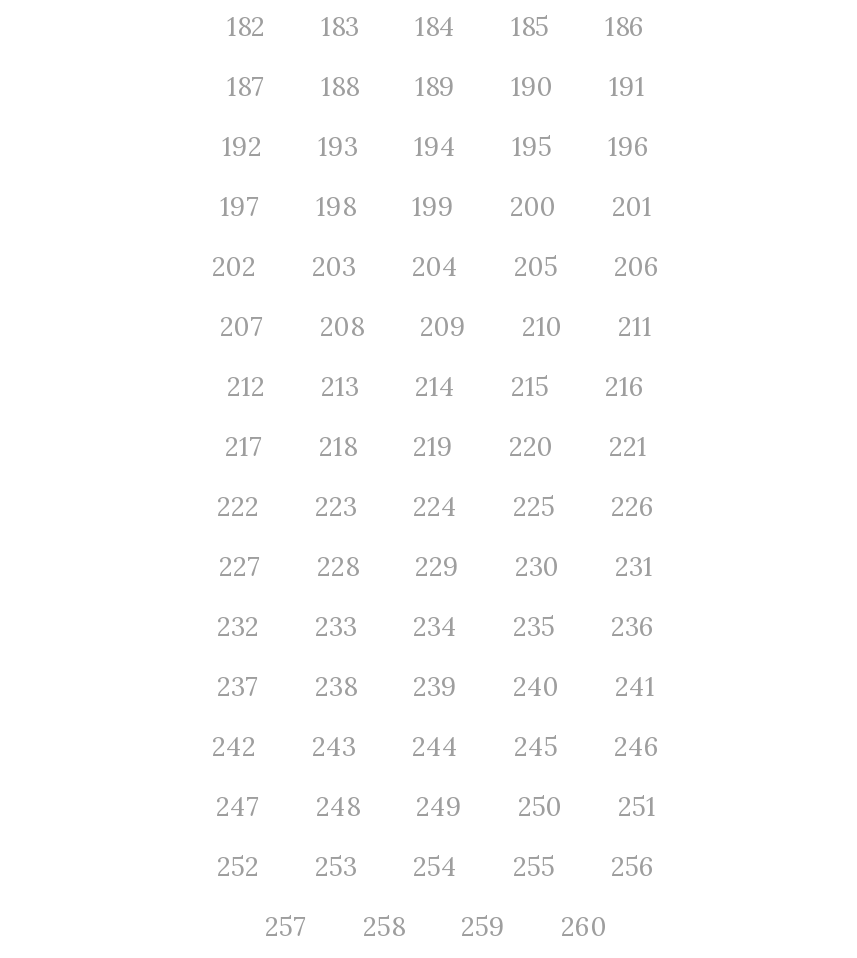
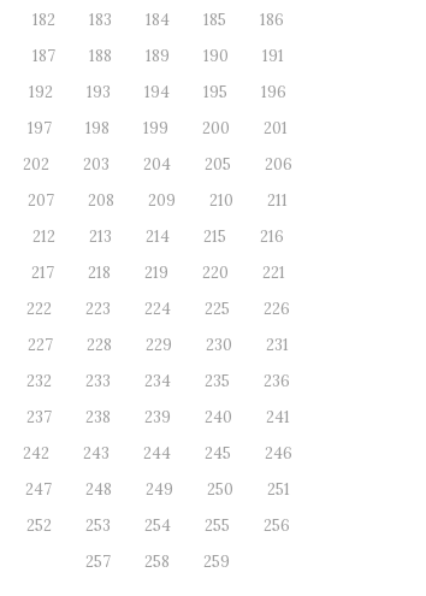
- 260
